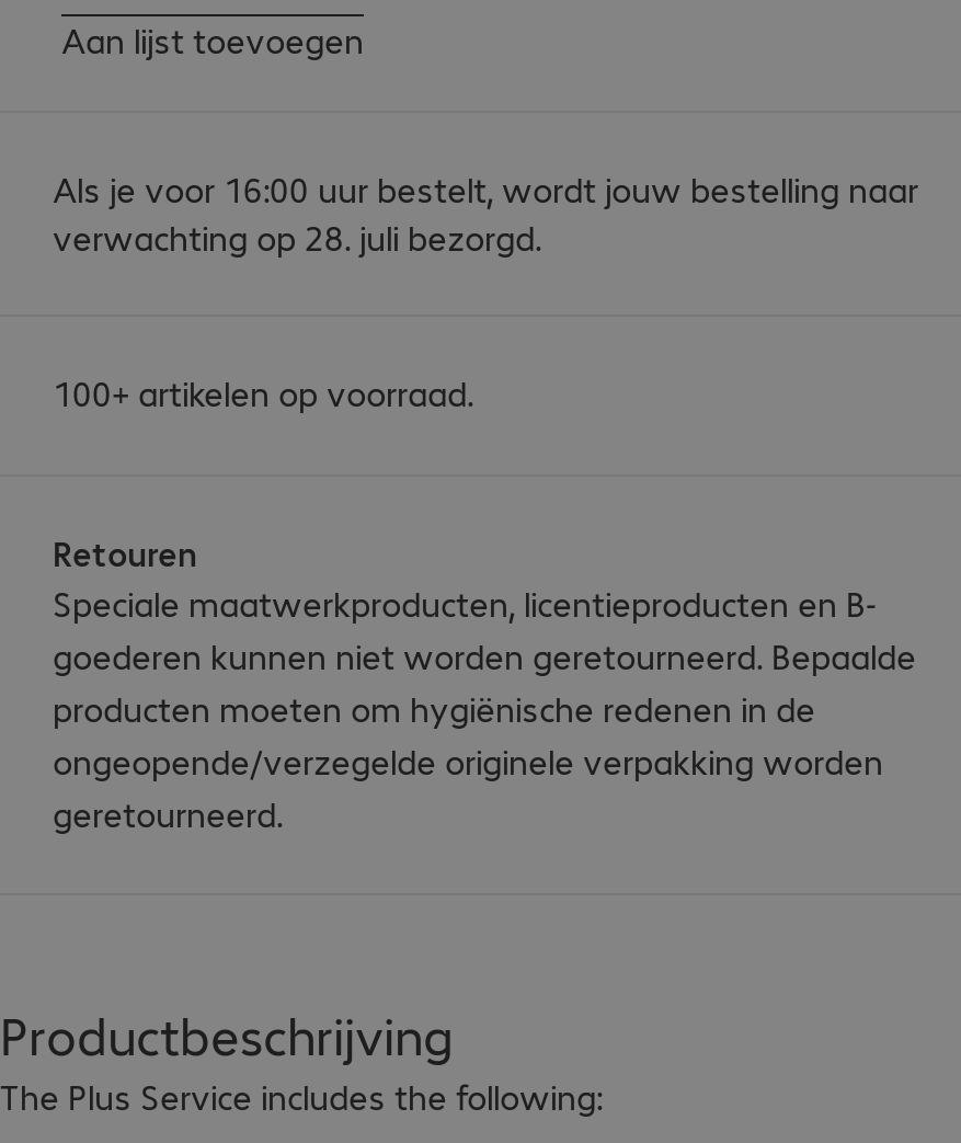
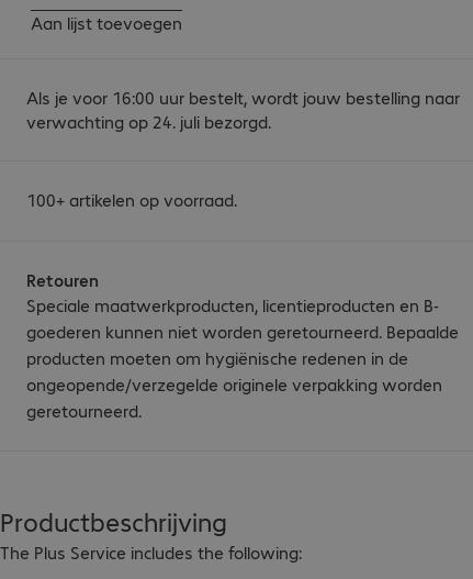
- verwachting op 28. juli bezorgd.
+ verwachting op 24. juli bezorgd.
